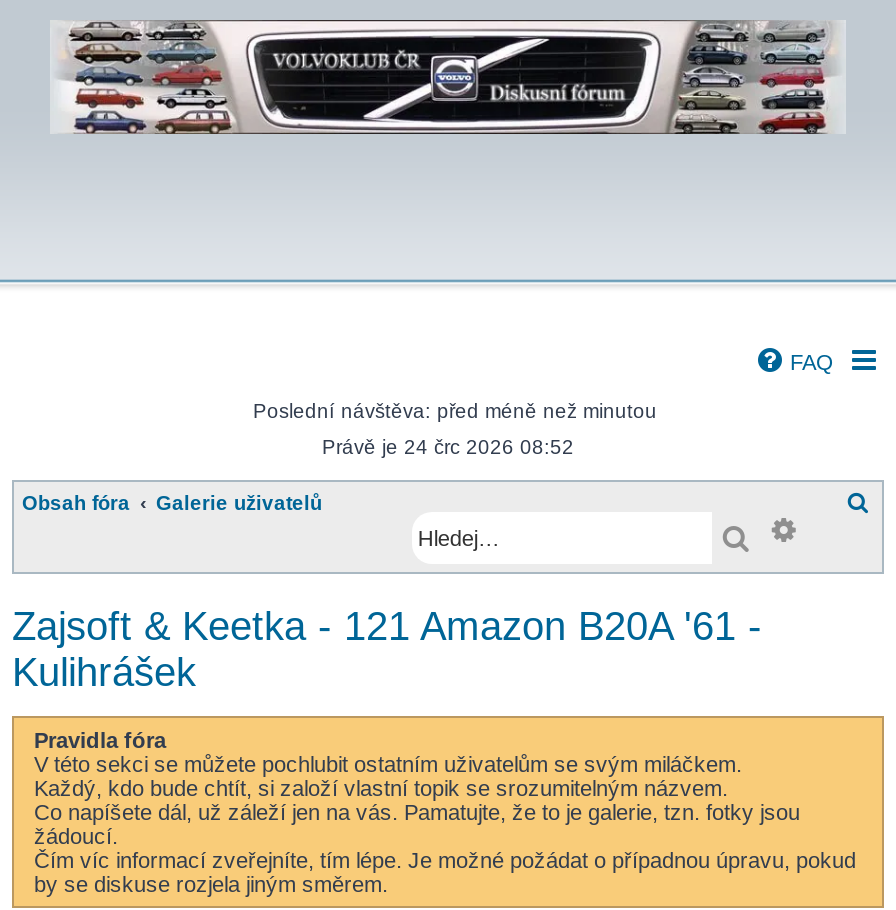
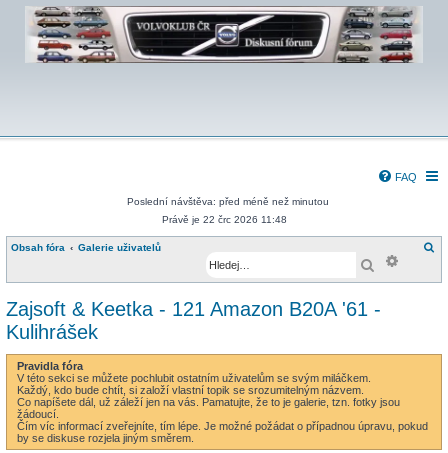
- Právě je 24 črc 2026 08:52
+ Právě je 22 črc 2026 11:48
